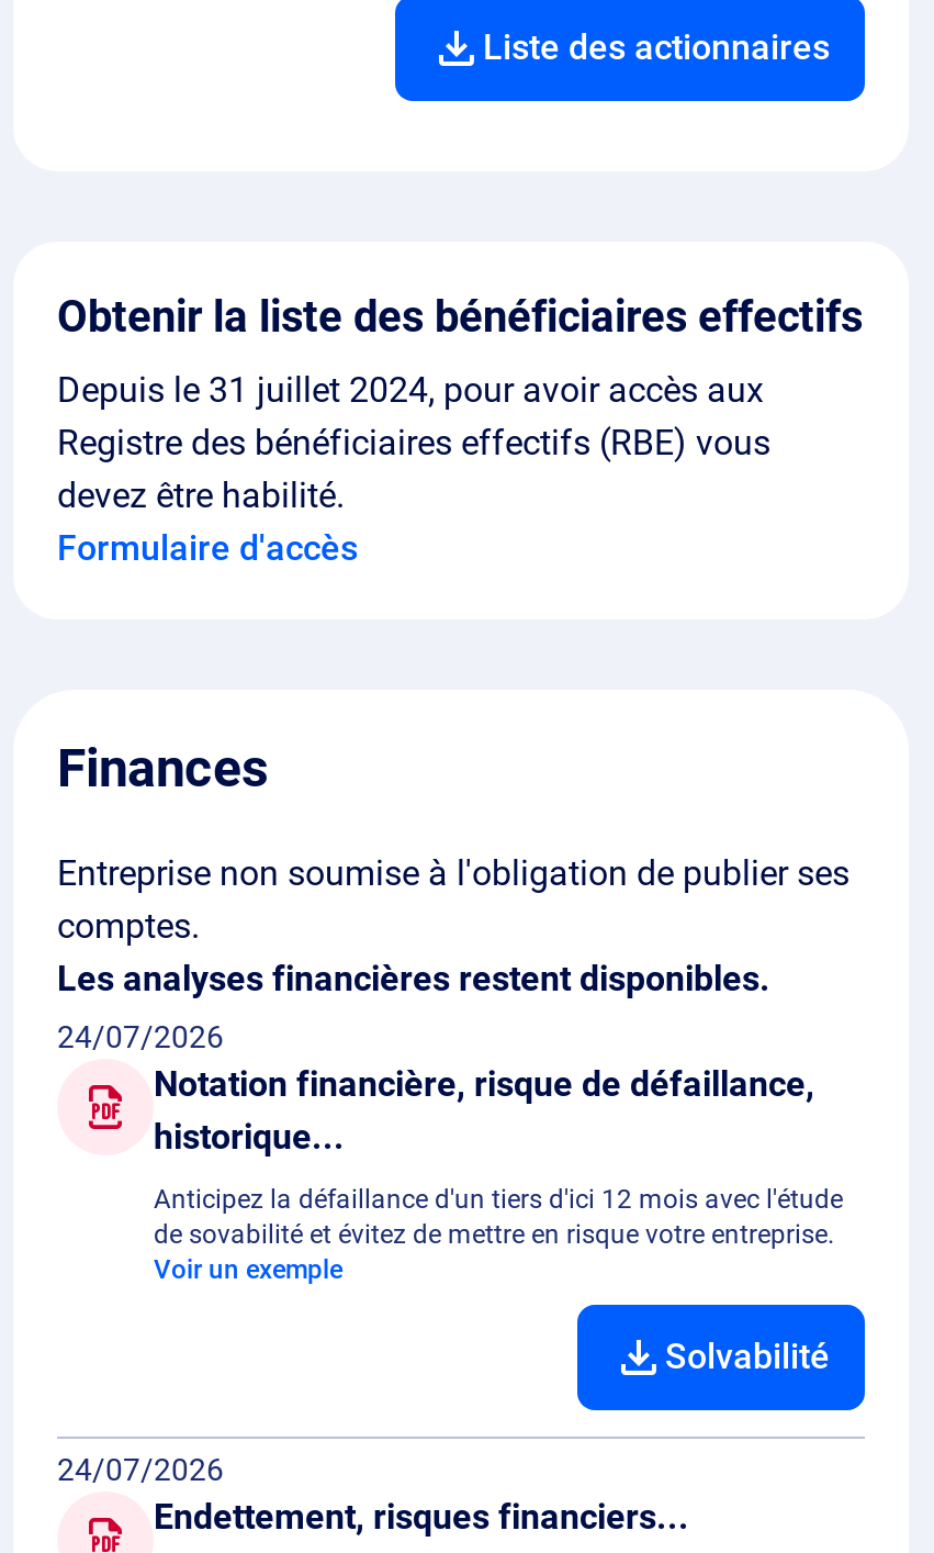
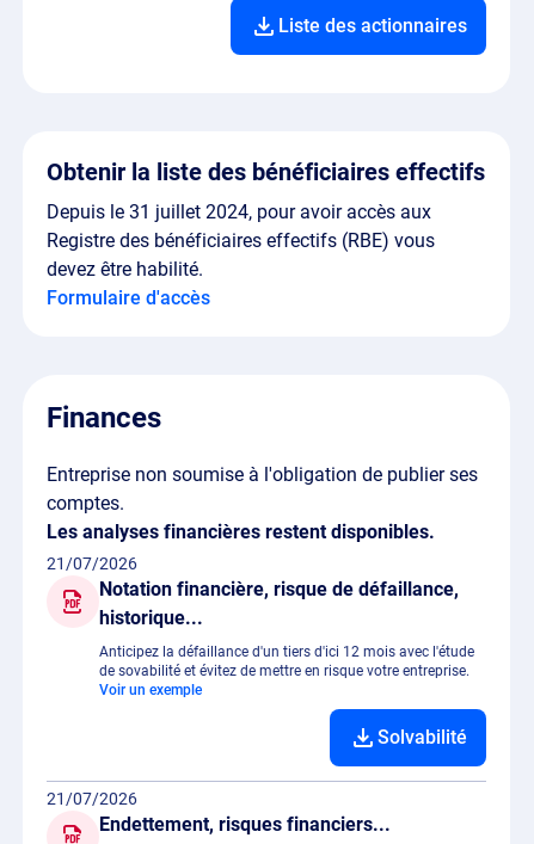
- 24/07/2026
+ 21/07/2026

- 24/07/2026
+ 21/07/2026
